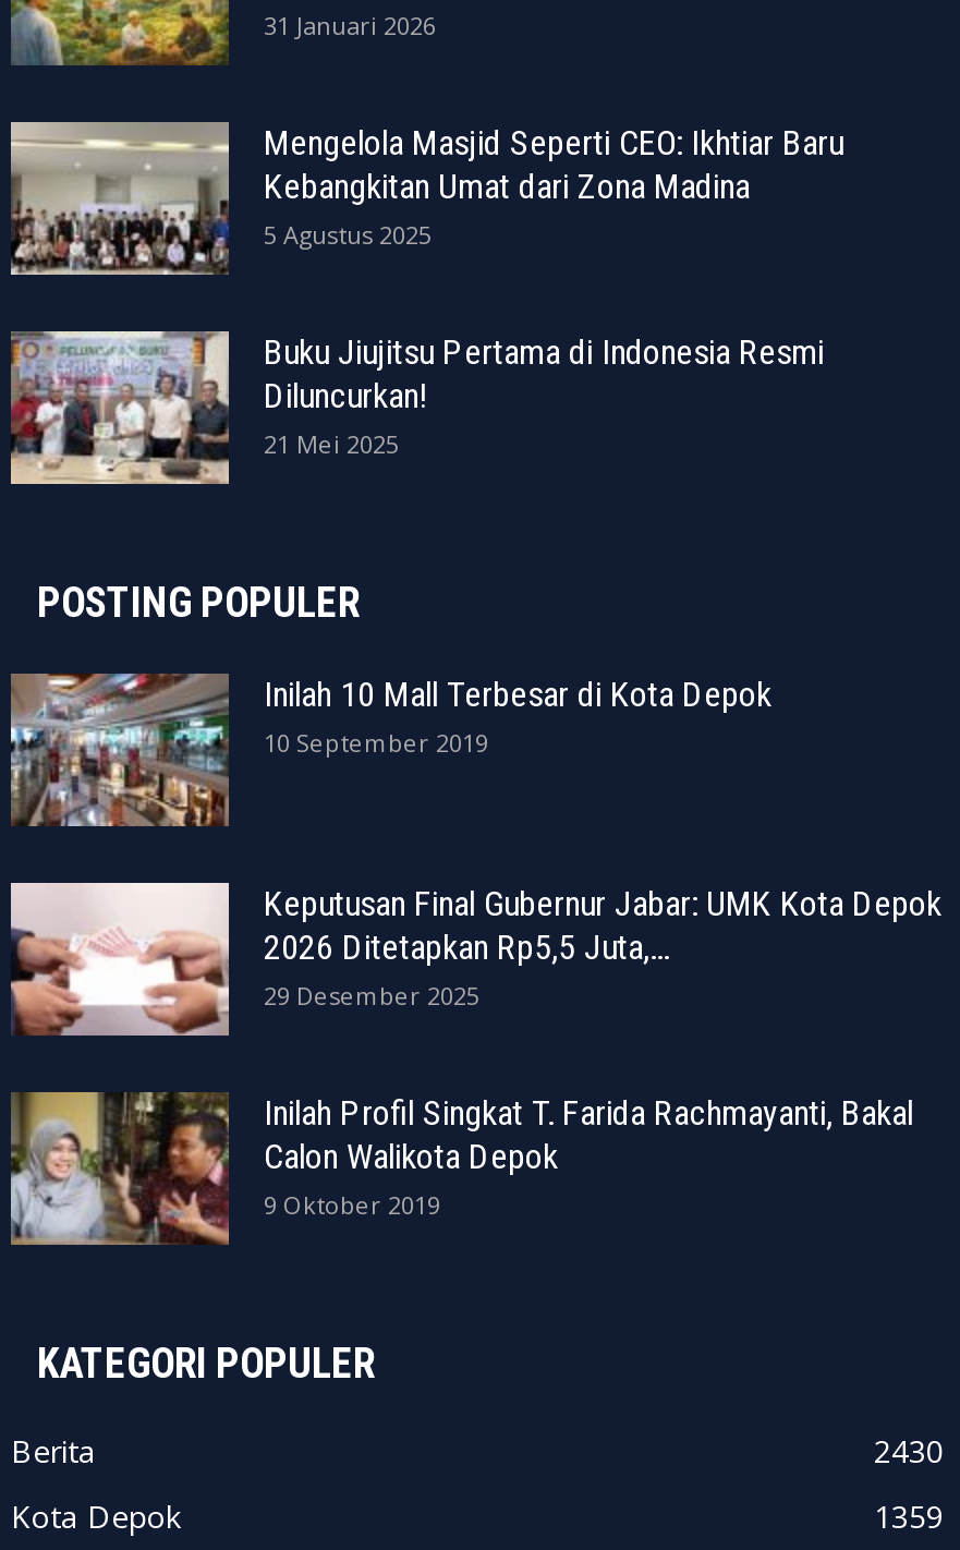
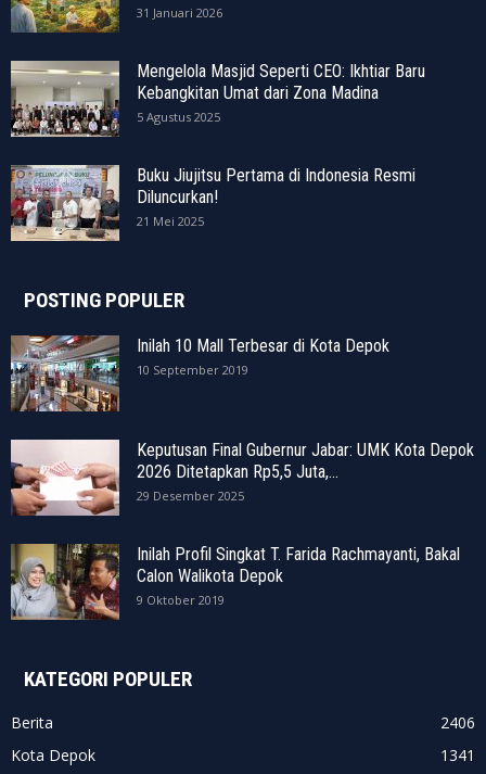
- 2430
+ 2406

- 1359
+ 1341
